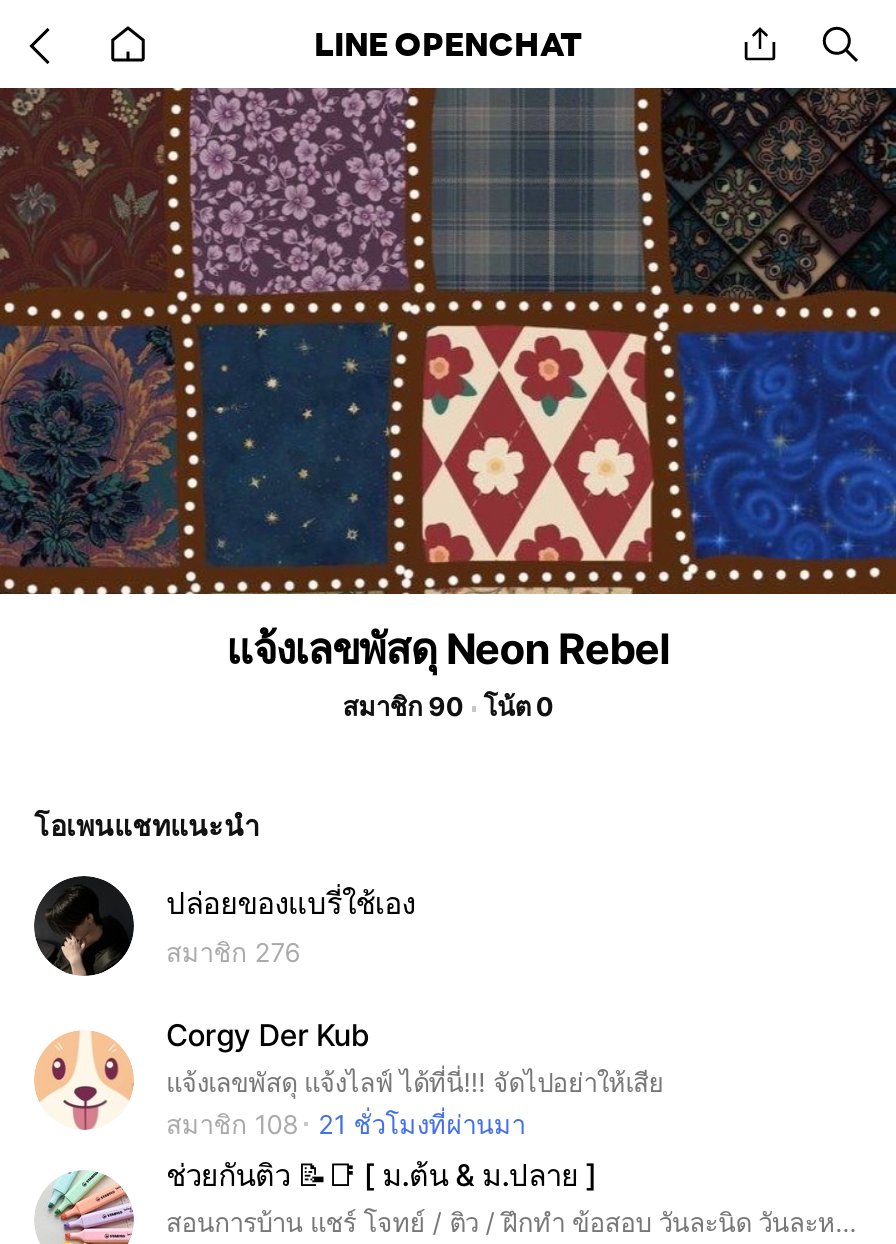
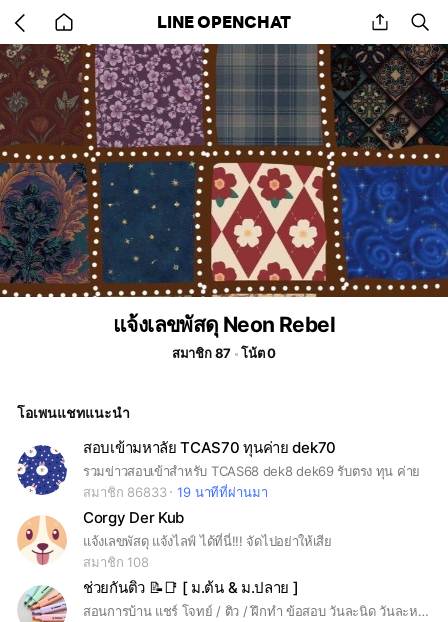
- สมาชิก 90 โน้ต 0
+ สมาชิก 87 โน้ต 0

- [image]
- ปล่อยของแบรี่ใช้เอง
- สมาชิก 276
+ [image]
+ สอบเข้ามหาลัย TCAS70 ทุนค่าย dek70
+ รวมข่าวสอบเข้าสำหรับ TCAS68 dek8 dek69 รับตรง ทุน ค่าย
+ สมาชิก 86833
+ 19 นาทีที่ผ่านมา

- 21 ชั่วโมงที่ผ่านมา
